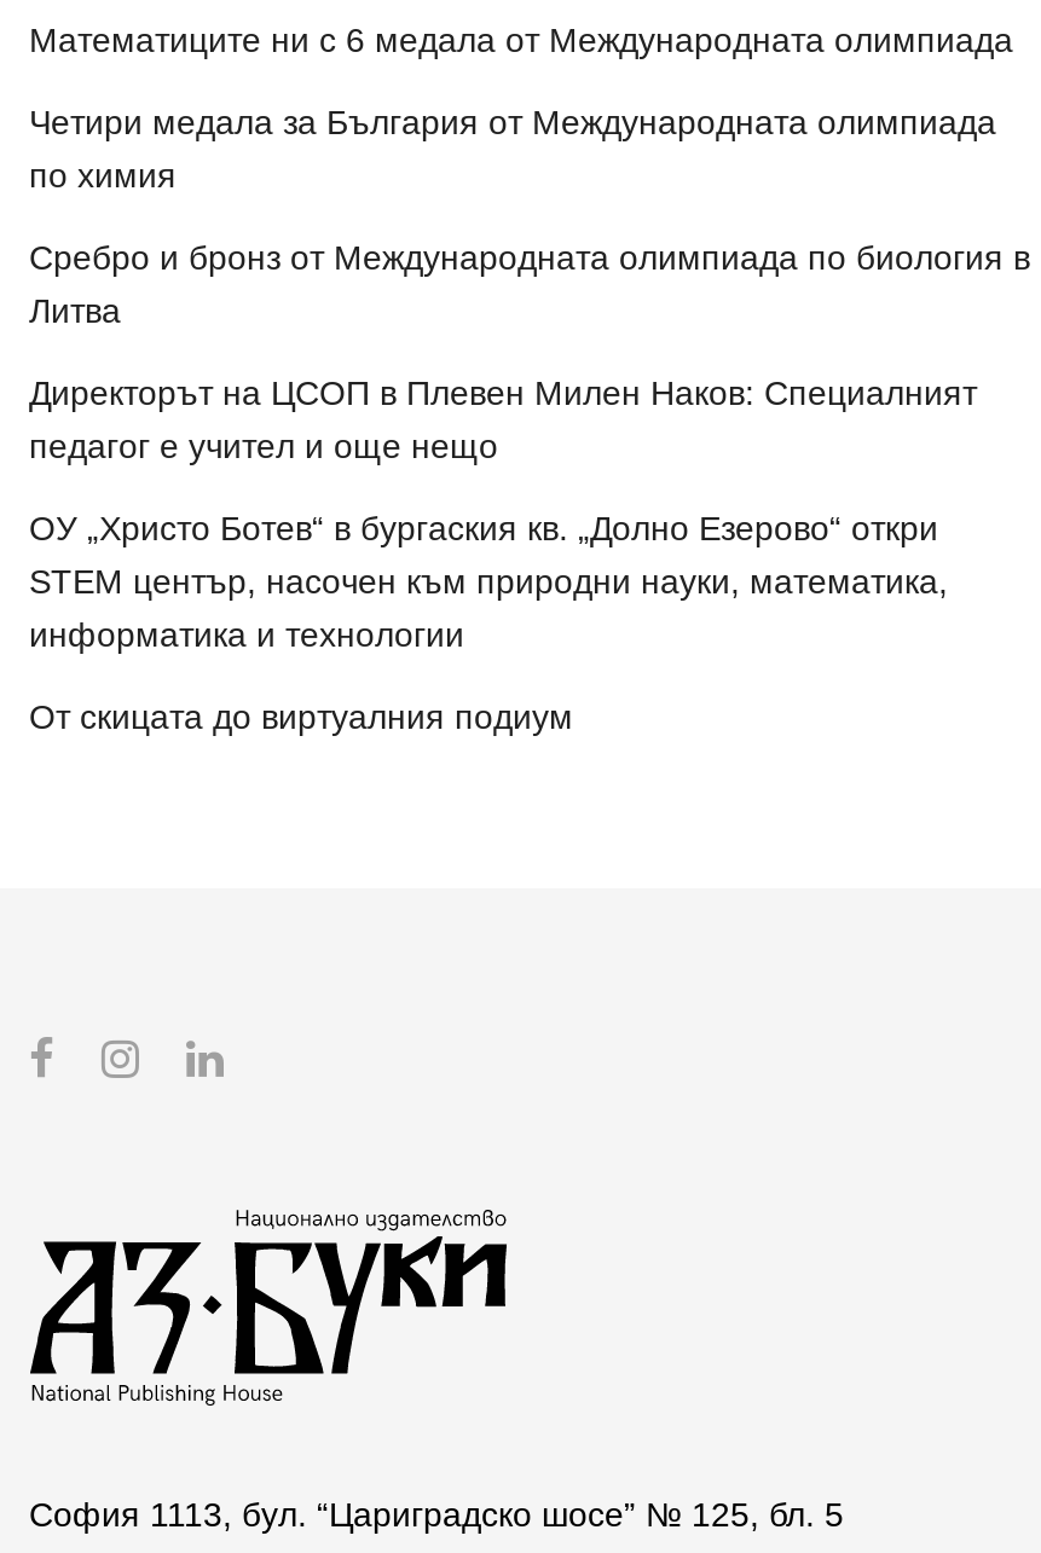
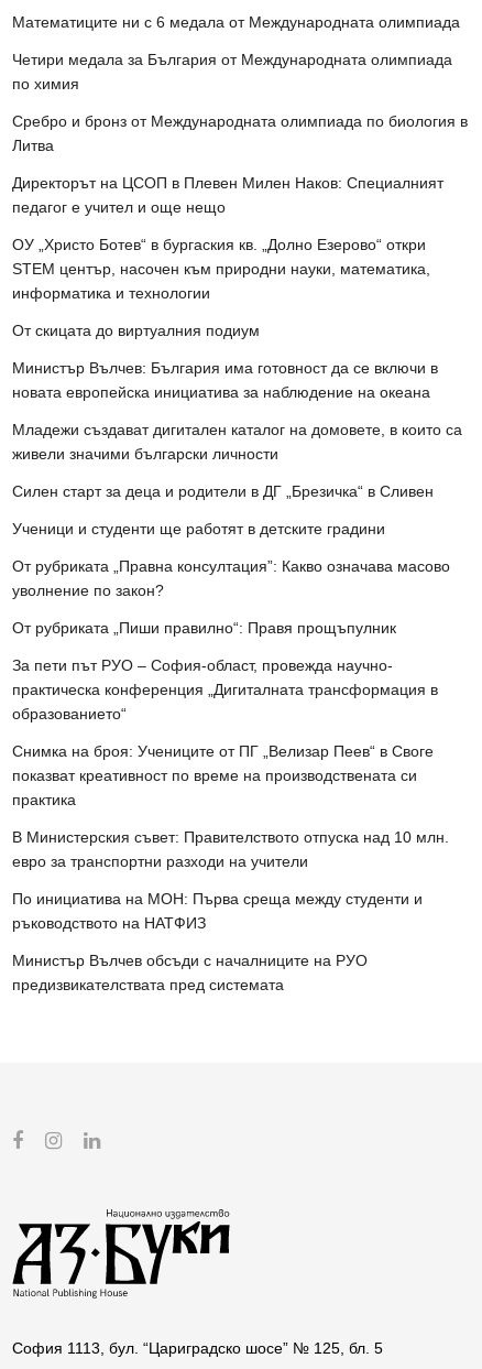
+ Министър Вълчев: България има готовност да се включи в
+ новата европейска инициатива за наблюдение на океана
+ Младежи създават дигитален каталог на домовете, в които са
+ живели значими български личности
+ Силен старт за деца и родители в ДГ „Брезичка“ в Сливен
+ Ученици и студенти ще работят в детските градини
+ От рубриката „Правна консултация”: Какво означава масово
+ уволнение по закон?
+ От рубриката „Пиши правилно“: Правя прощъпулник
+ За пети път РУО – София-област, провежда научно-
+ практическа конференция „Дигиталната трансформация в
+ образованието“
+ Снимка на броя: Учениците от ПГ „Велизар Пеев“ в Своге
+ показват креативност по време на производствената си
+ практика
+ В Министерския съвет: Правителството отпуска над 10 млн.
+ евро за транспортни разходи на учители
+ По инициатива на МОН: Първа среща между студенти и
+ ръководството на НАТФИЗ
+ Министър Вълчев обсъди с началниците на РУО
+ предизвикателствата пред системата
